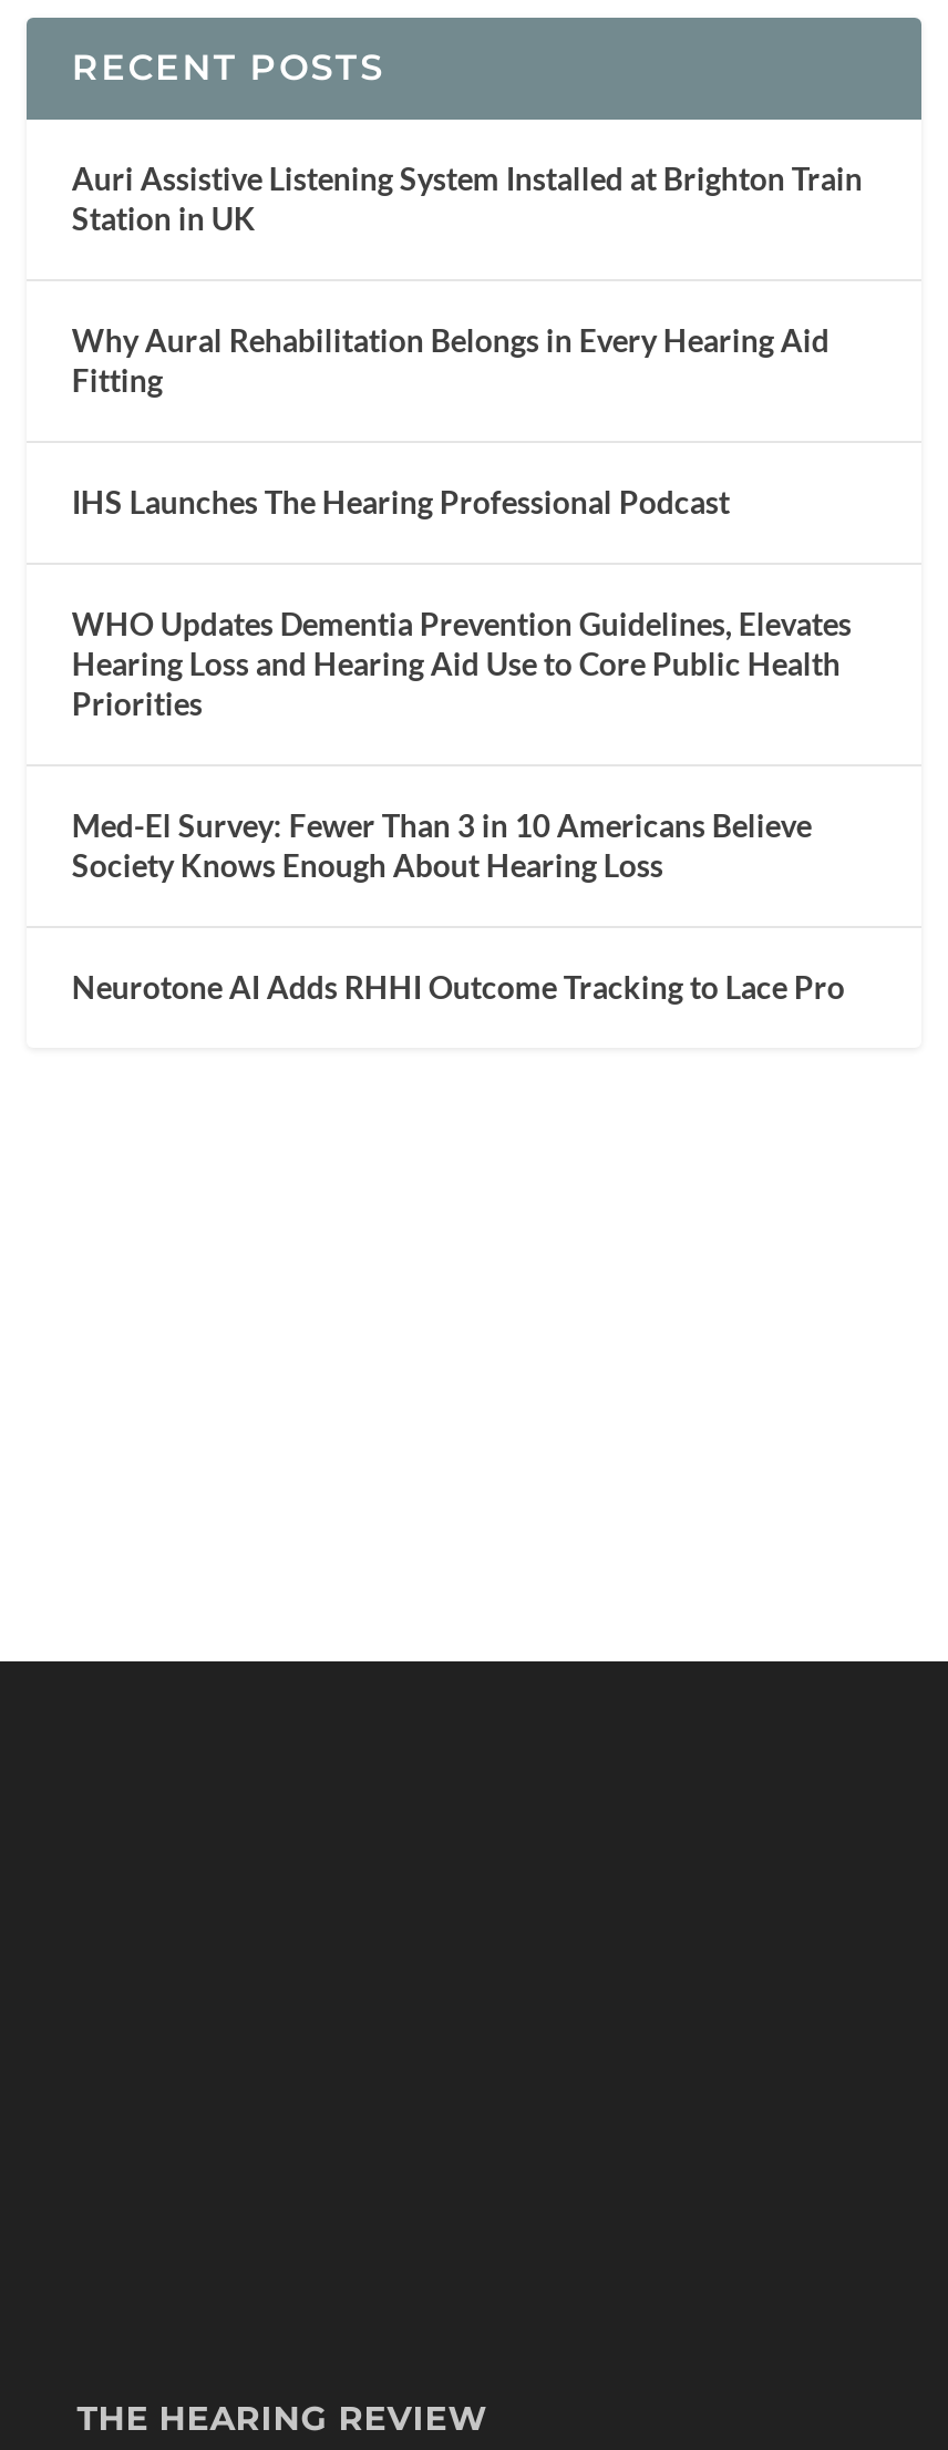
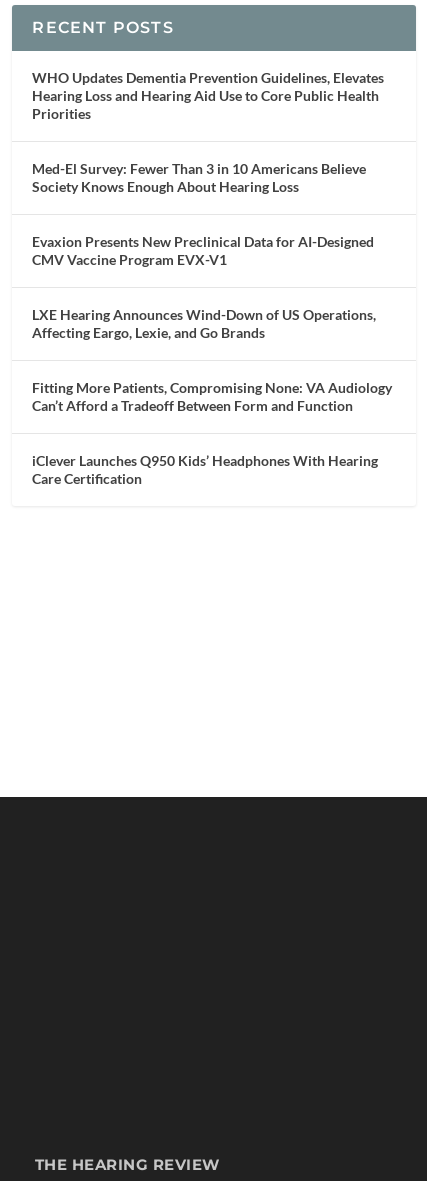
- Auri Assistive Listening System Installed at Brighton Train
- Station in UK
- Why Aural Rehabilitation Belongs in Every Hearing Aid
- Fitting
- IHS Launches The Hearing Professional Podcast

moved up: WHO Updates Dementia Prevention Guidelines, Elevates | Hearing Loss and Hearing Aid Use to Core Public Health | Priorities | Med-El Survey: Fewer Than 3 in 10 Americans Believe | Society Knows Enough About Hearing Loss

- Neurotone AI Adds RHHI Outcome Tracking to Lace Pro
+ Evaxion Presents New Preclinical Data for AI-Designed
+ CMV Vaccine Program EVX-V1
+ LXE Hearing Announces Wind-Down of US Operations,
+ Affecting Eargo, Lexie, and Go Brands
+ Fitting More Patients, Compromising None: VA Audiology
+ Can’t Afford a Tradeoff Between Form and Function
+ iClever Launches Q950 Kids’ Headphones With Hearing
+ Care Certification
